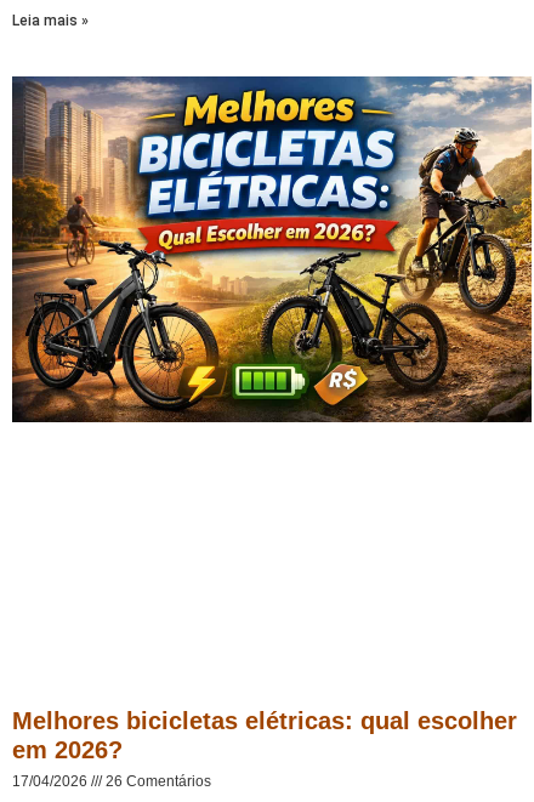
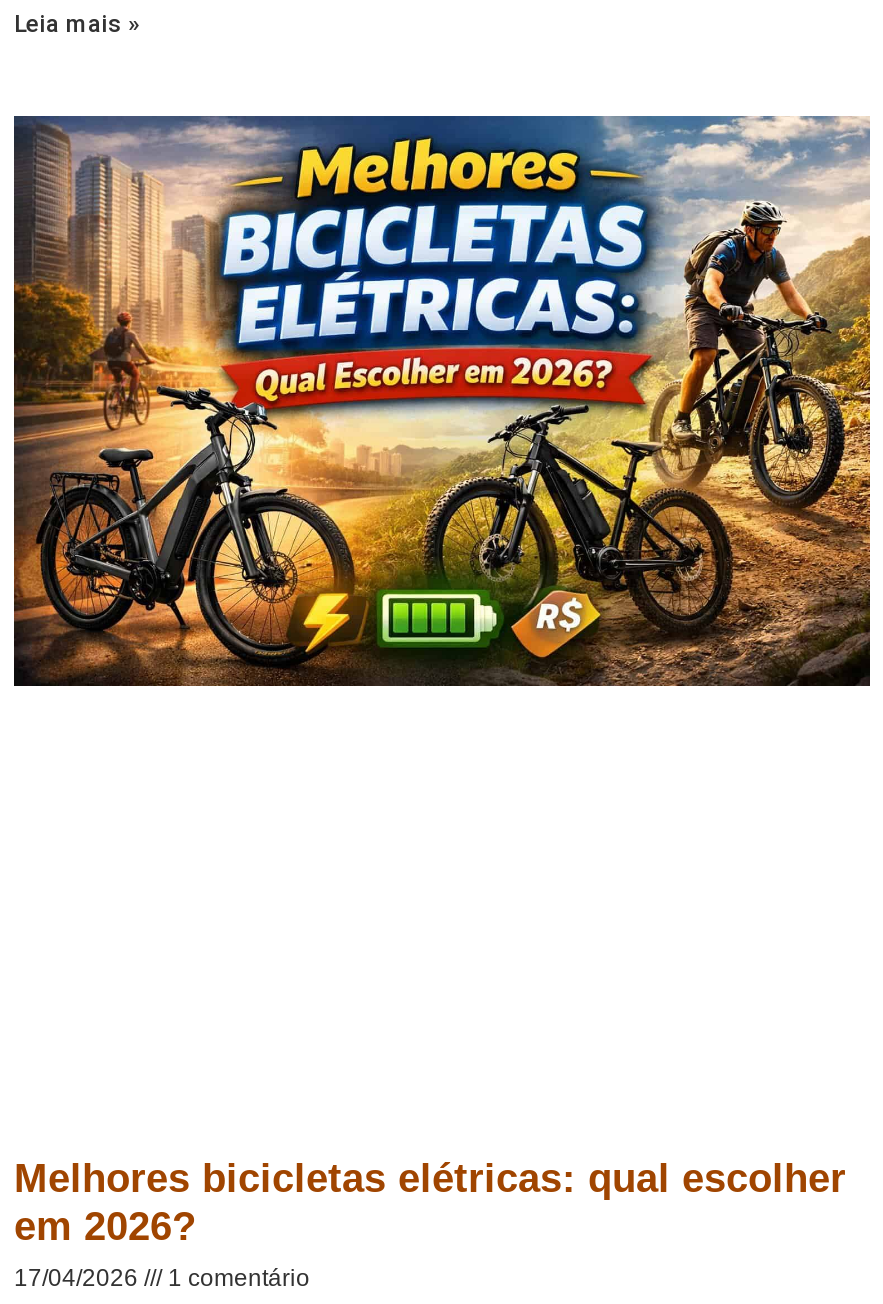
- 17/04/2026 26 Comentários
+ 17/04/2026 1 comentário
